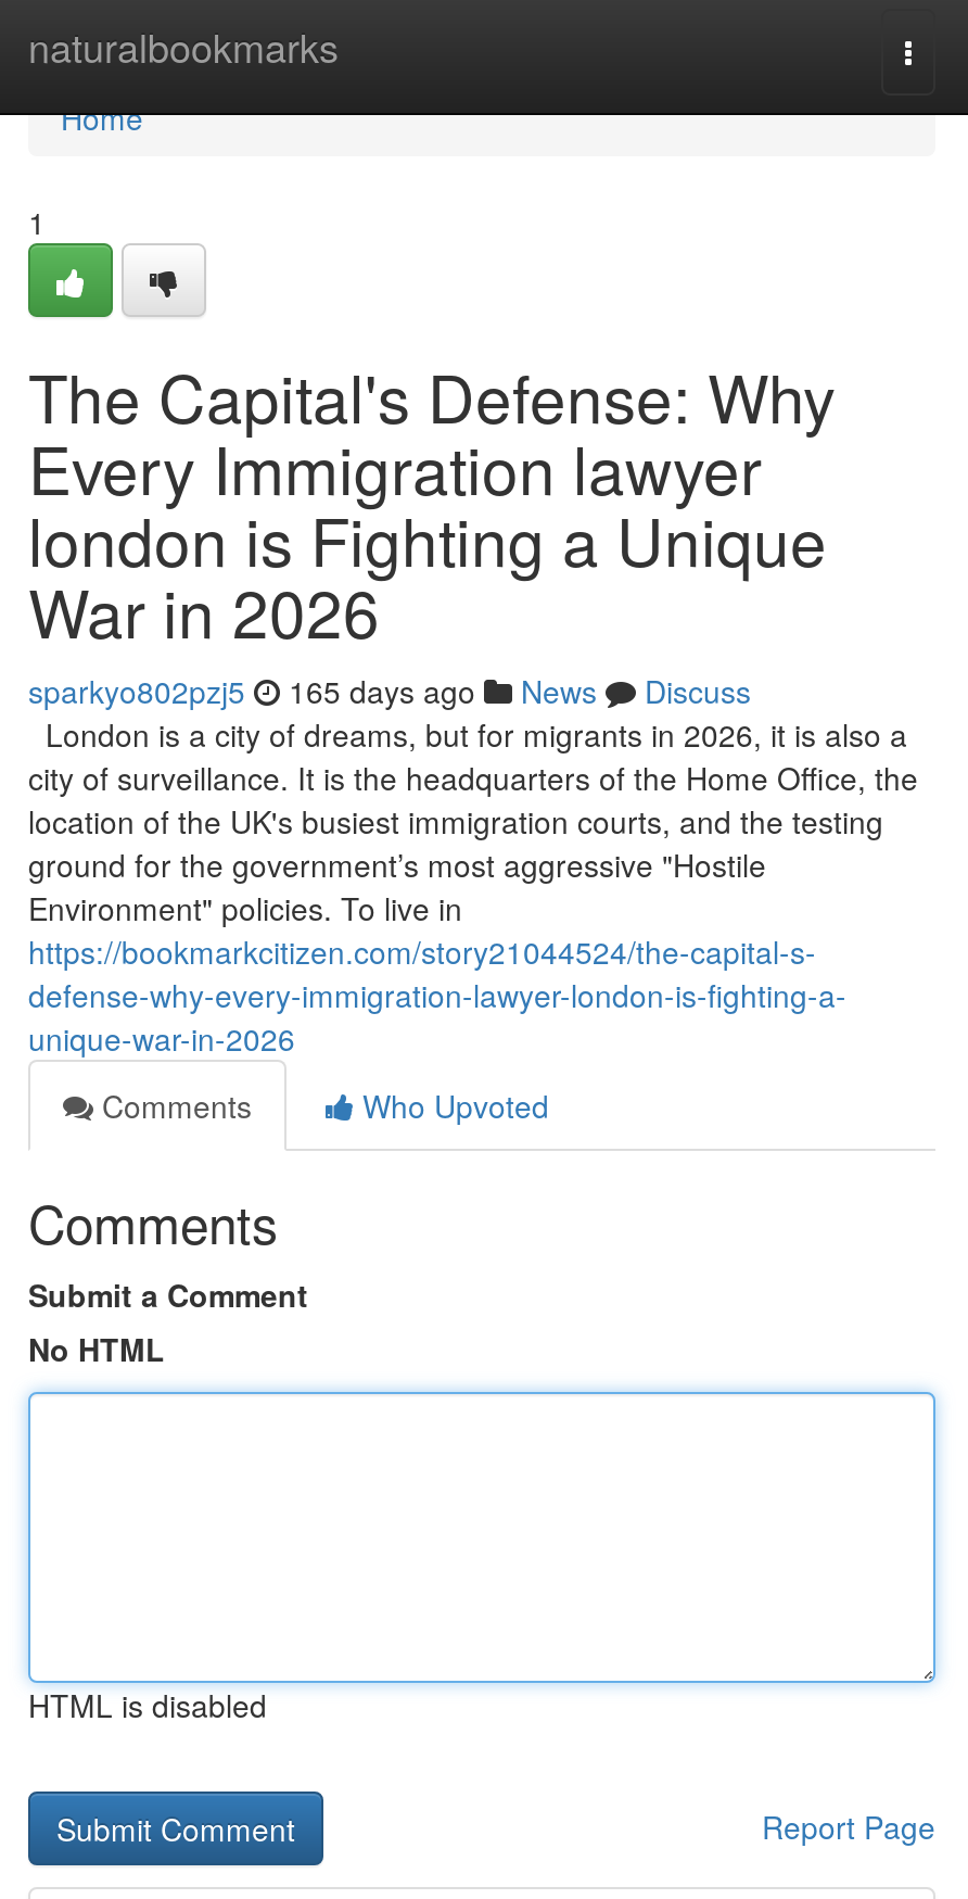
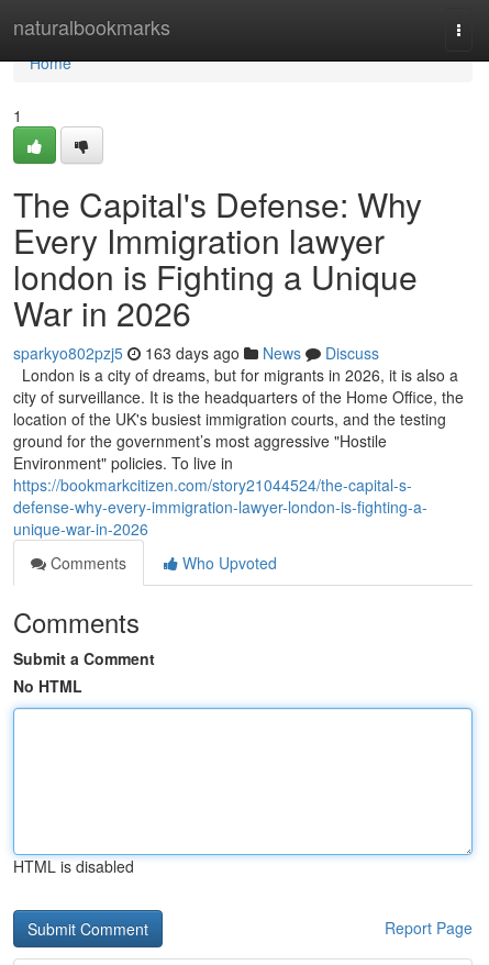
- sparkyo802pzj5 165 days ago News Discuss
+ sparkyo802pzj5 163 days ago News Discuss
